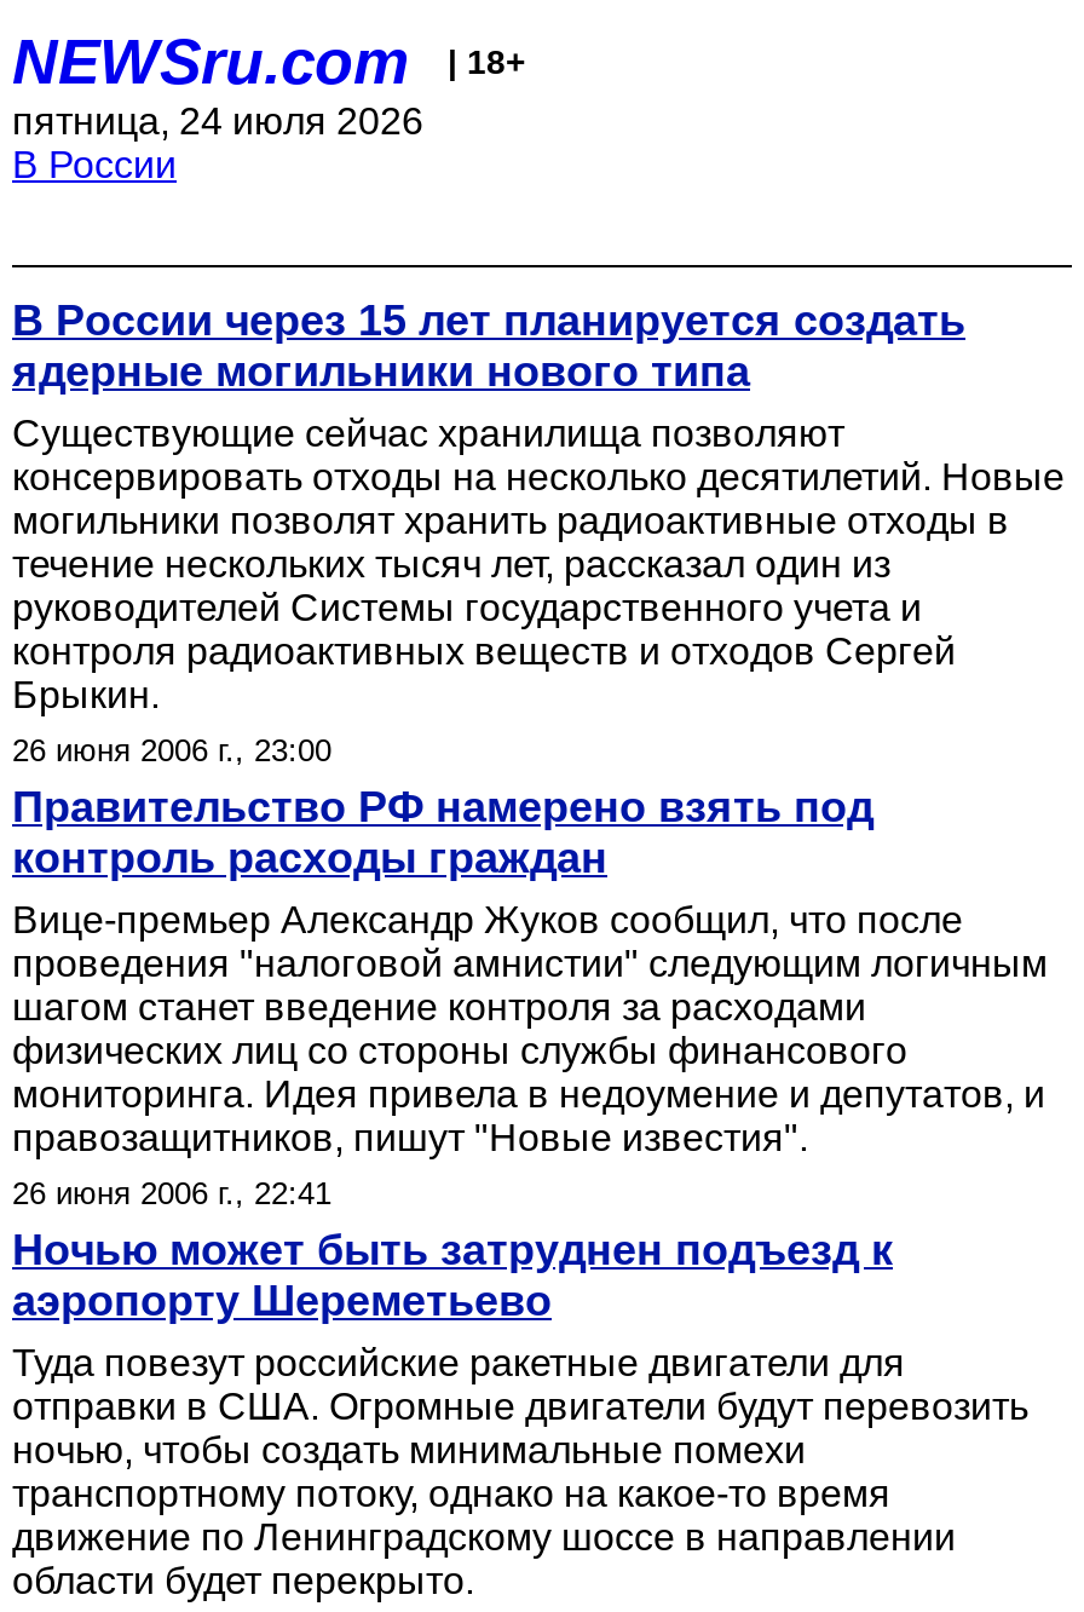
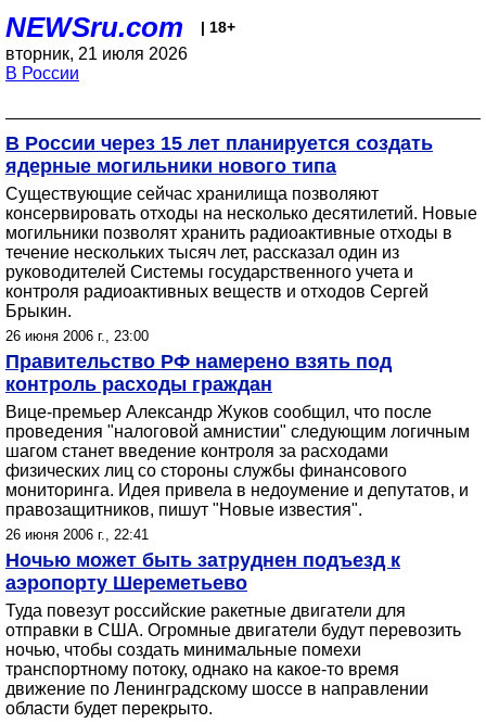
- пятница, 24 июля 2026
+ вторник, 21 июля 2026
